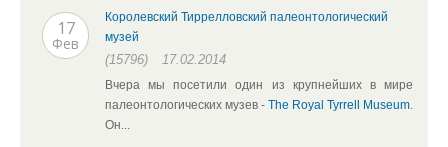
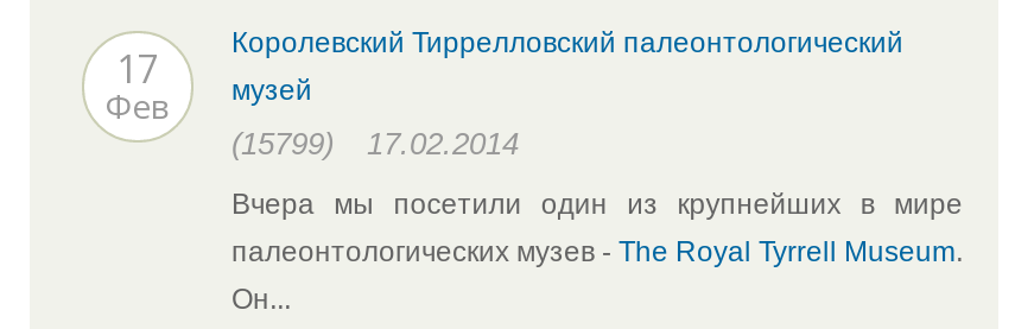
- (15796) 17.02.2014
+ (15799) 17.02.2014
